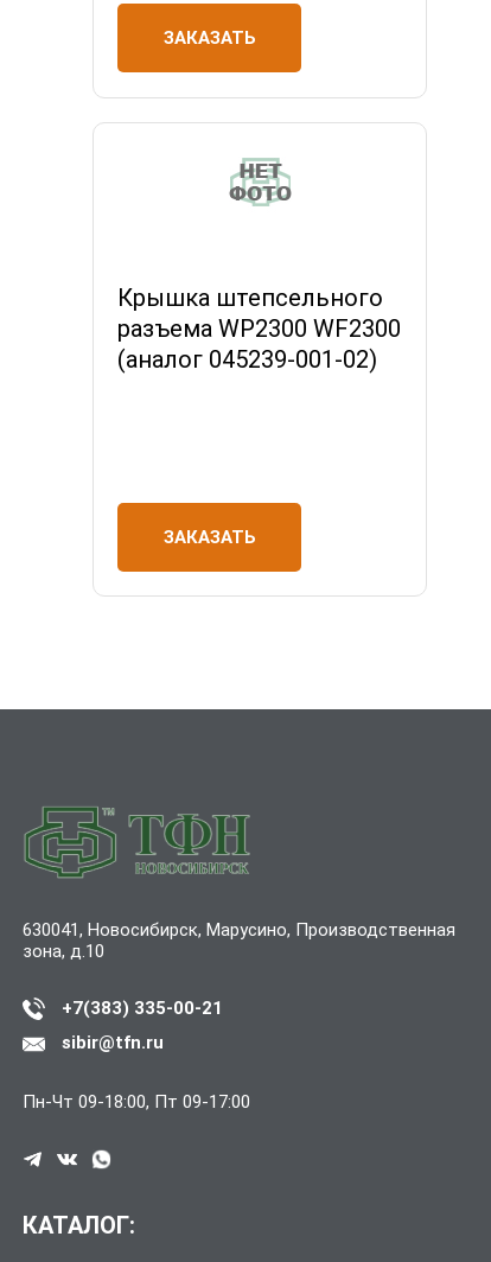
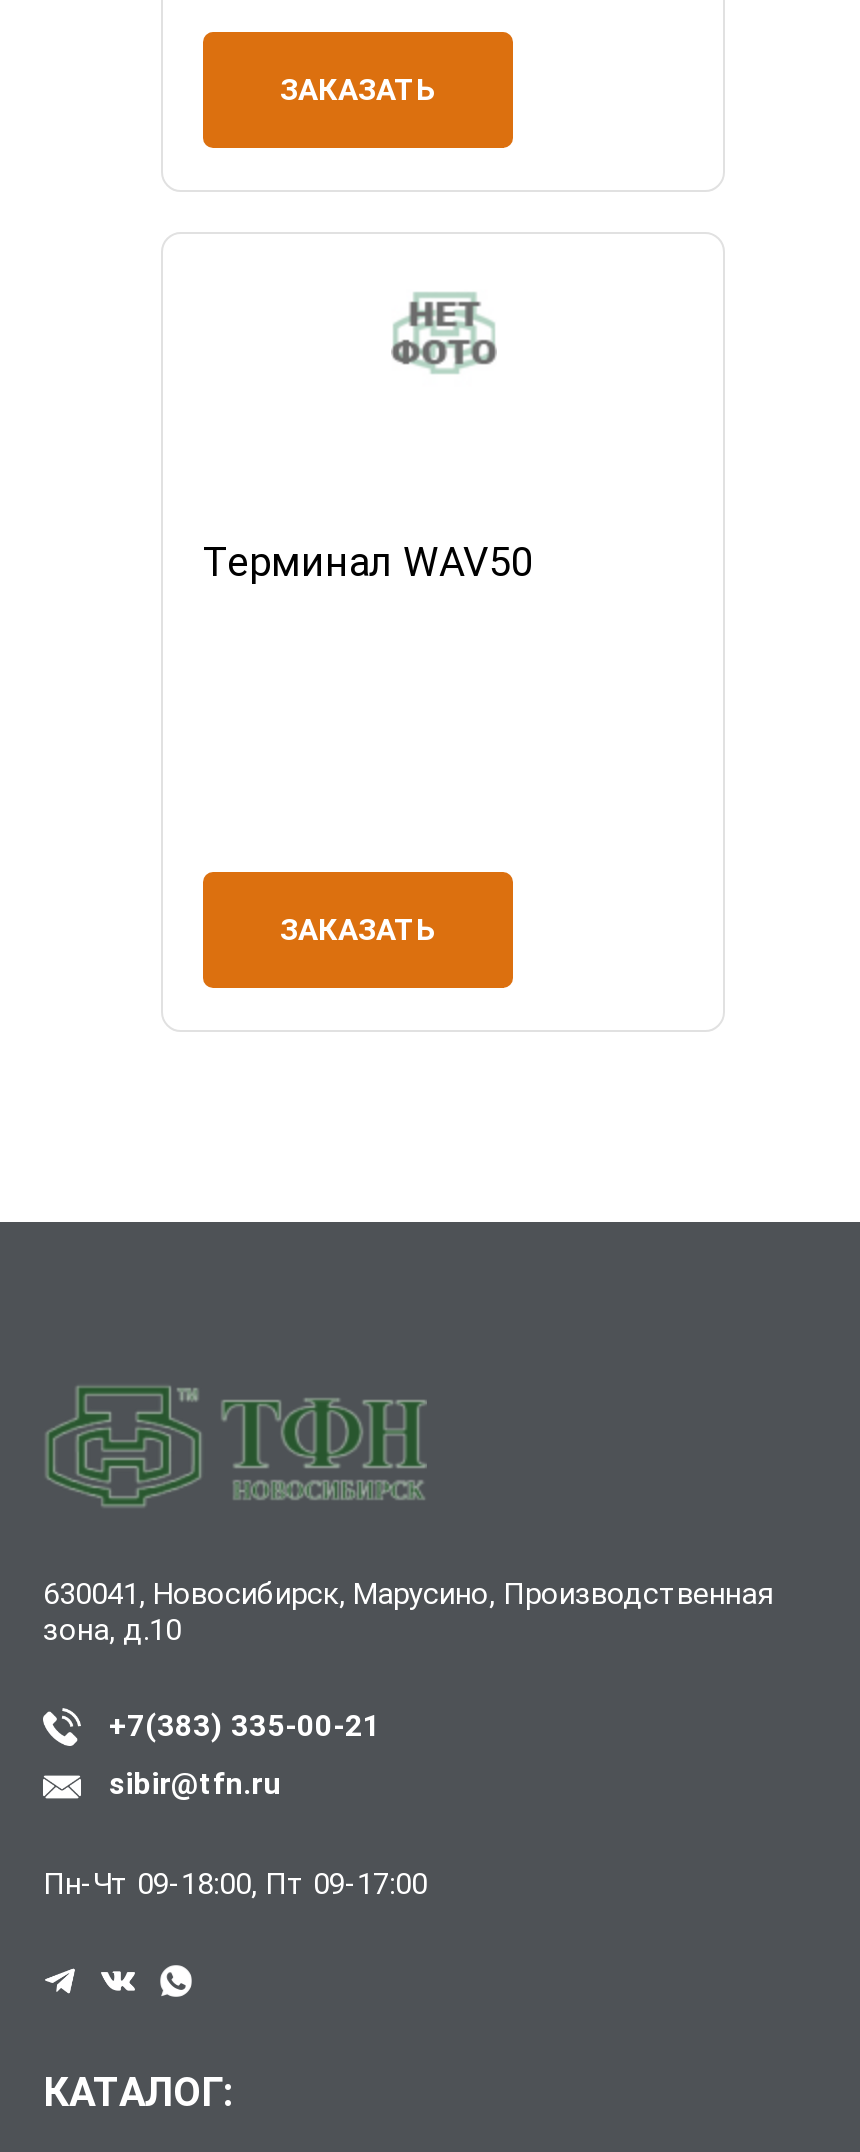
- Крышка штепсельного
- разъема WP2300 WF2300
- (аналог 045239-001-02)
+ Терминал WAV50
